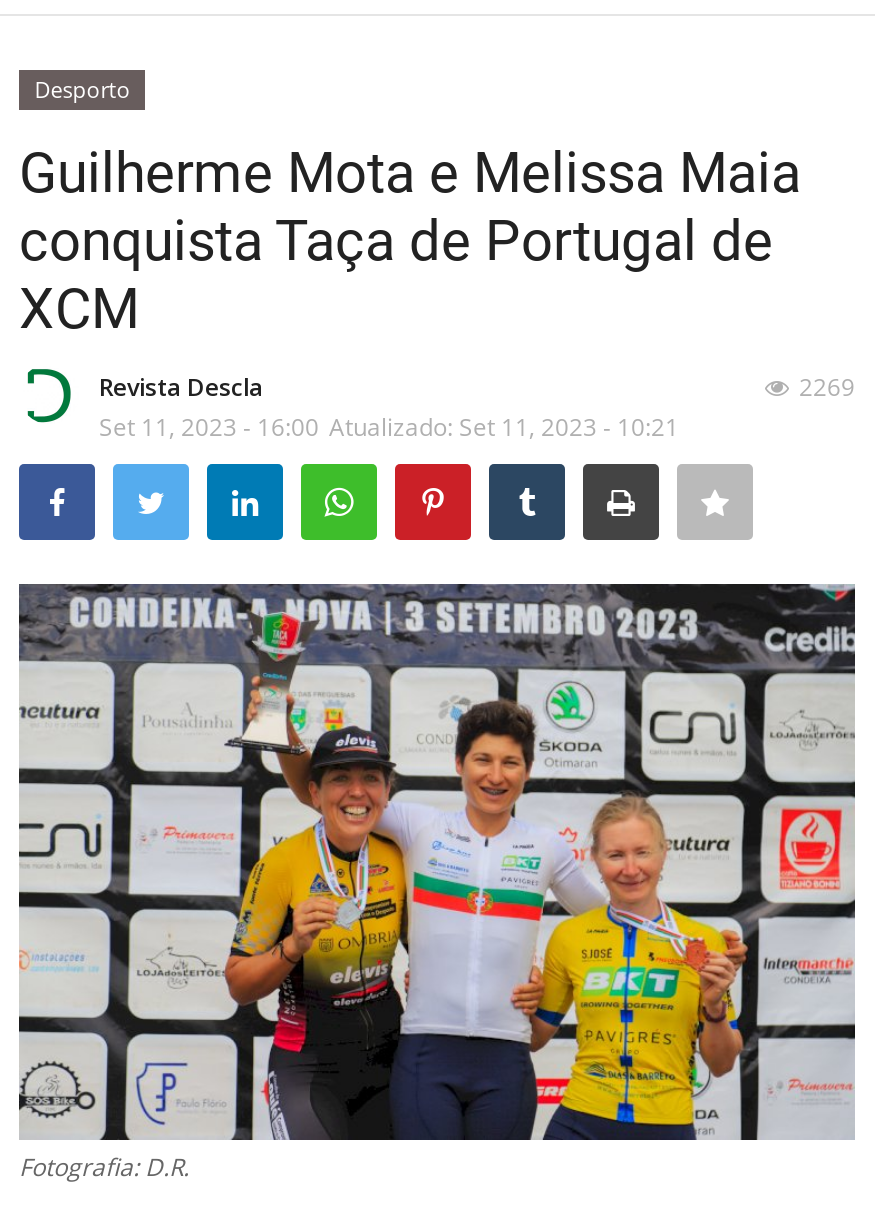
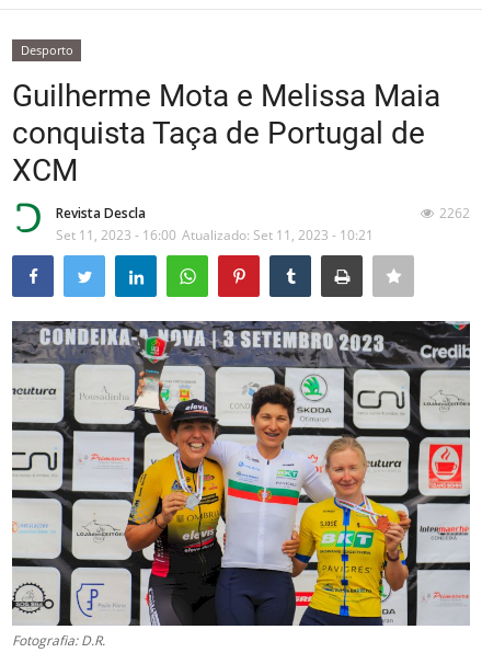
- 2269
+ 2262
